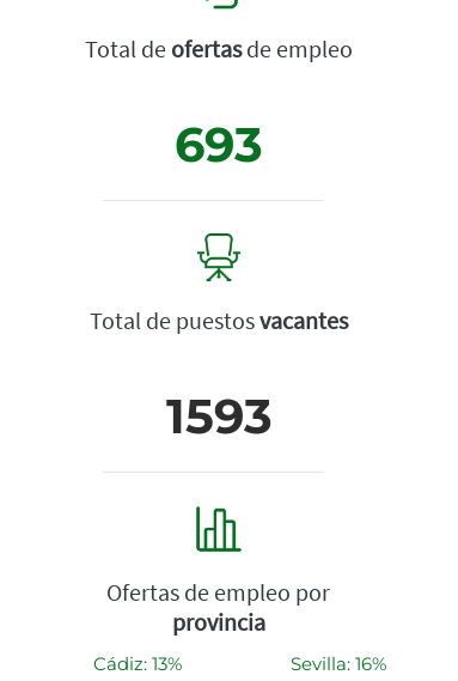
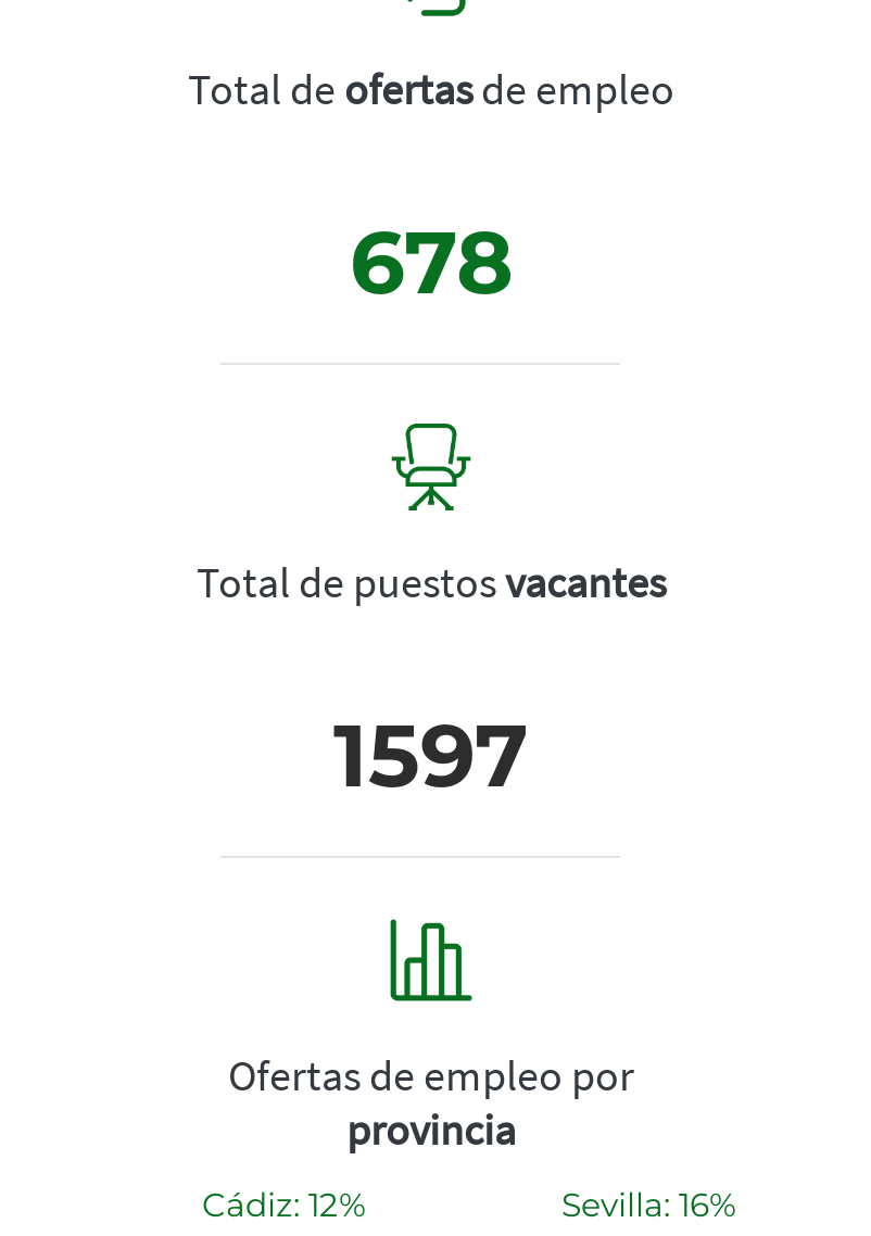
- 693
+ 678

- 1593
+ 1597

- Cádiz: 13%
+ Cádiz: 12%
